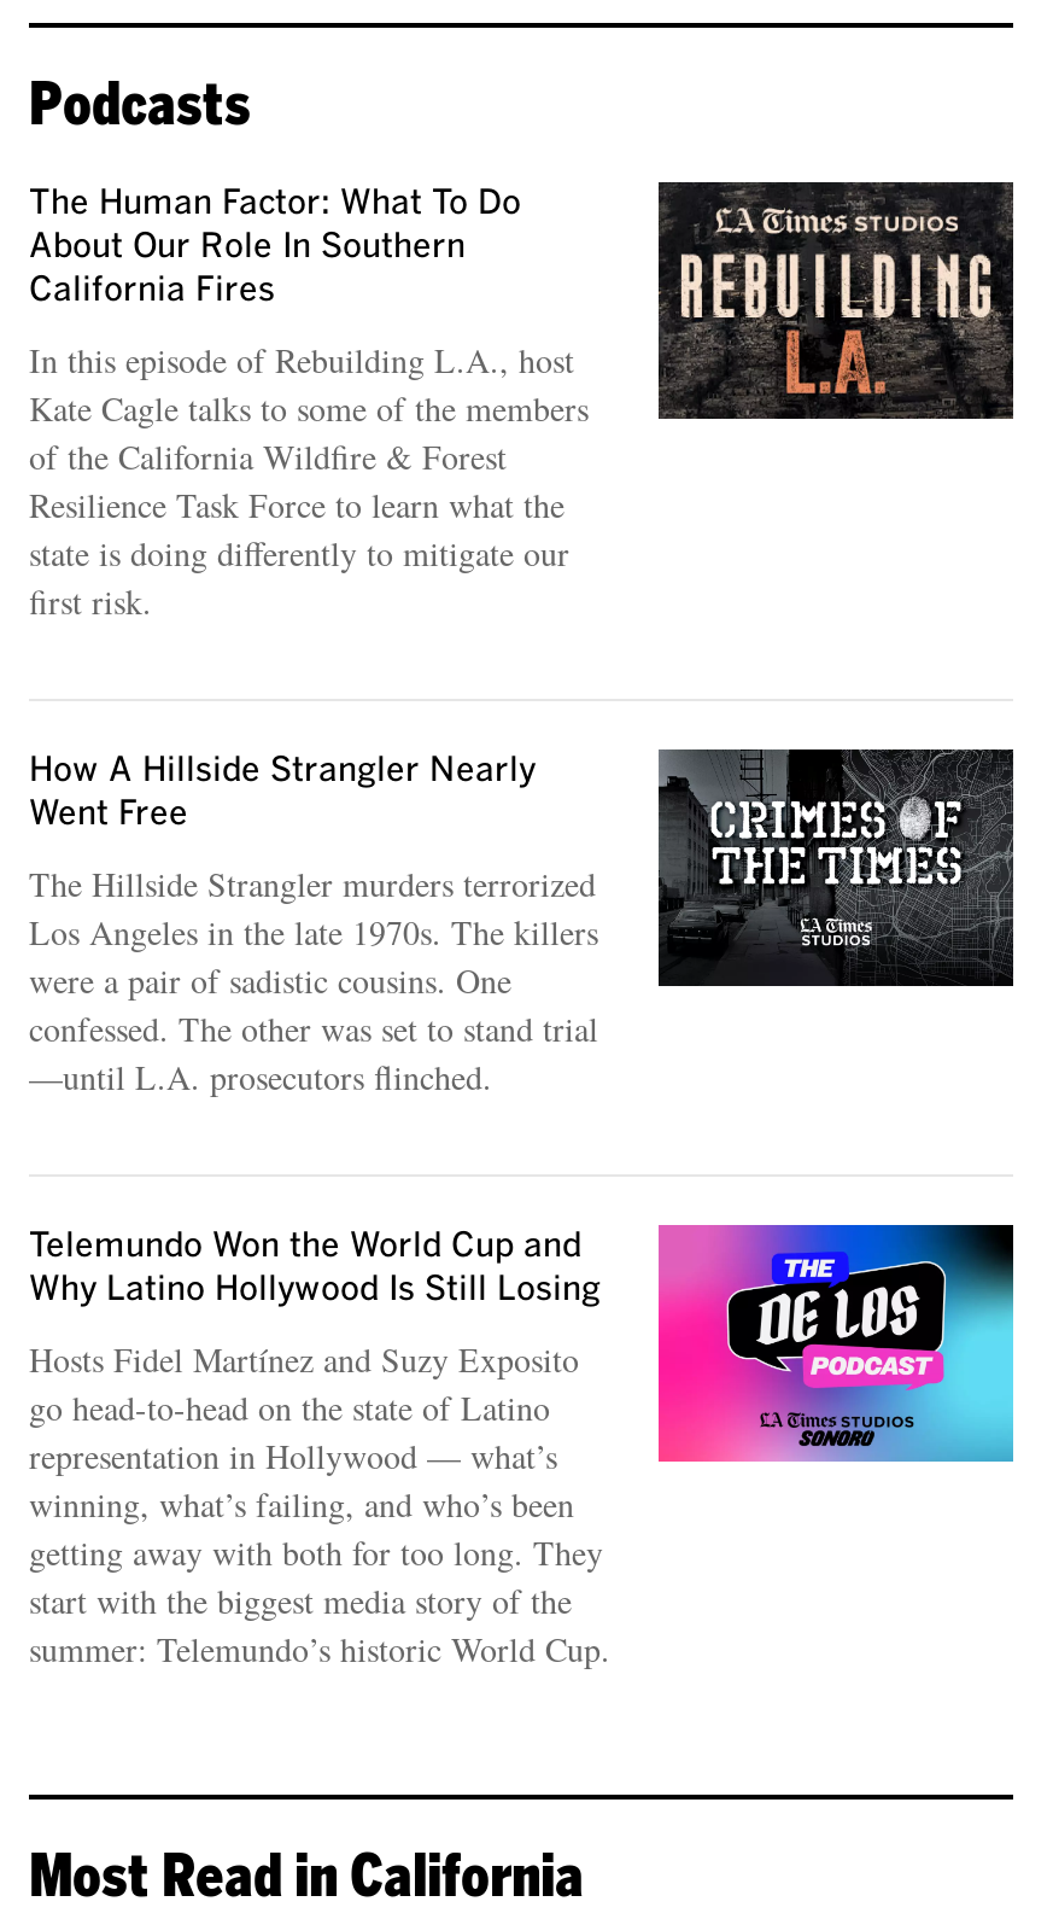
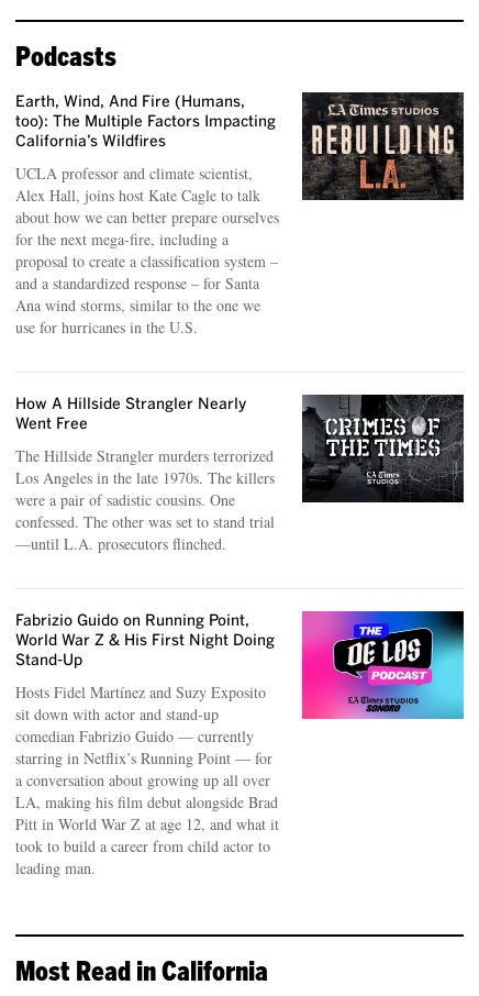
- The Human Factor: What To Do
- About Our Role In Southern
- California Fires
+ Earth, Wind, And Fire (Humans,
+ too): The Multiple Factors Impacting
+ California’s Wildfires

- In this episode of Rebuilding L.A., host
- Kate Cagle talks to some of the members
- of the California Wildfire & Forest
- Resilience Task Force to learn what the
- state is doing differently to mitigate our
- first risk.
+ UCLA professor and climate scientist,
+ Alex Hall, joins host Kate Cagle to talk
+ about how we can better prepare ourselves
+ for the next mega-fire, including a
+ proposal to create a classification system –
+ and a standardized response – for Santa
+ Ana wind storms, similar to the one we
+ use for hurricanes in the U.S.

- Telemundo Won the World Cup and
- Why Latino Hollywood Is Still Losing
+ Fabrizio Guido on Running Point,
+ World War Z & His First Night Doing
+ Stand-Up

- [image]
- go head-to-head on the state of Latino
- representation in Hollywood — what’s
- winning, what’s failing, and who’s been
- getting away with both for too long. They
- start with the biggest media story of the
- summer: Telemundo’s historic World Cup.
+ [image]
+ sit down with actor and stand-up
+ comedian Fabrizio Guido — currently
+ starring in Netflix’s Running Point — for
+ a conversation about growing up all over
+ LA, making his film debut alongside Brad
+ Pitt in World War Z at age 12, and what it
+ took to build a career from child actor to
+ leading man.
